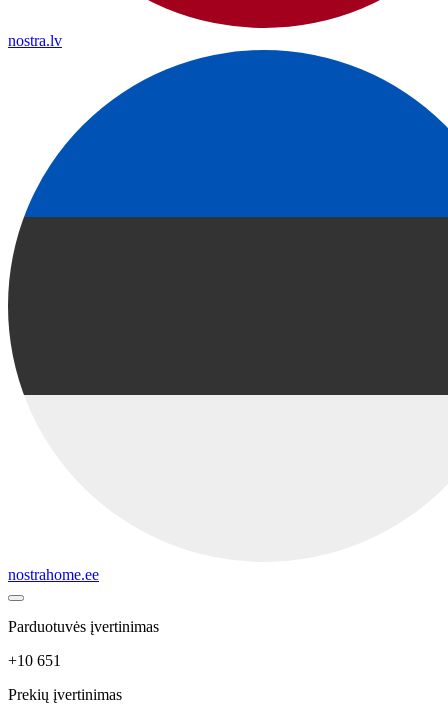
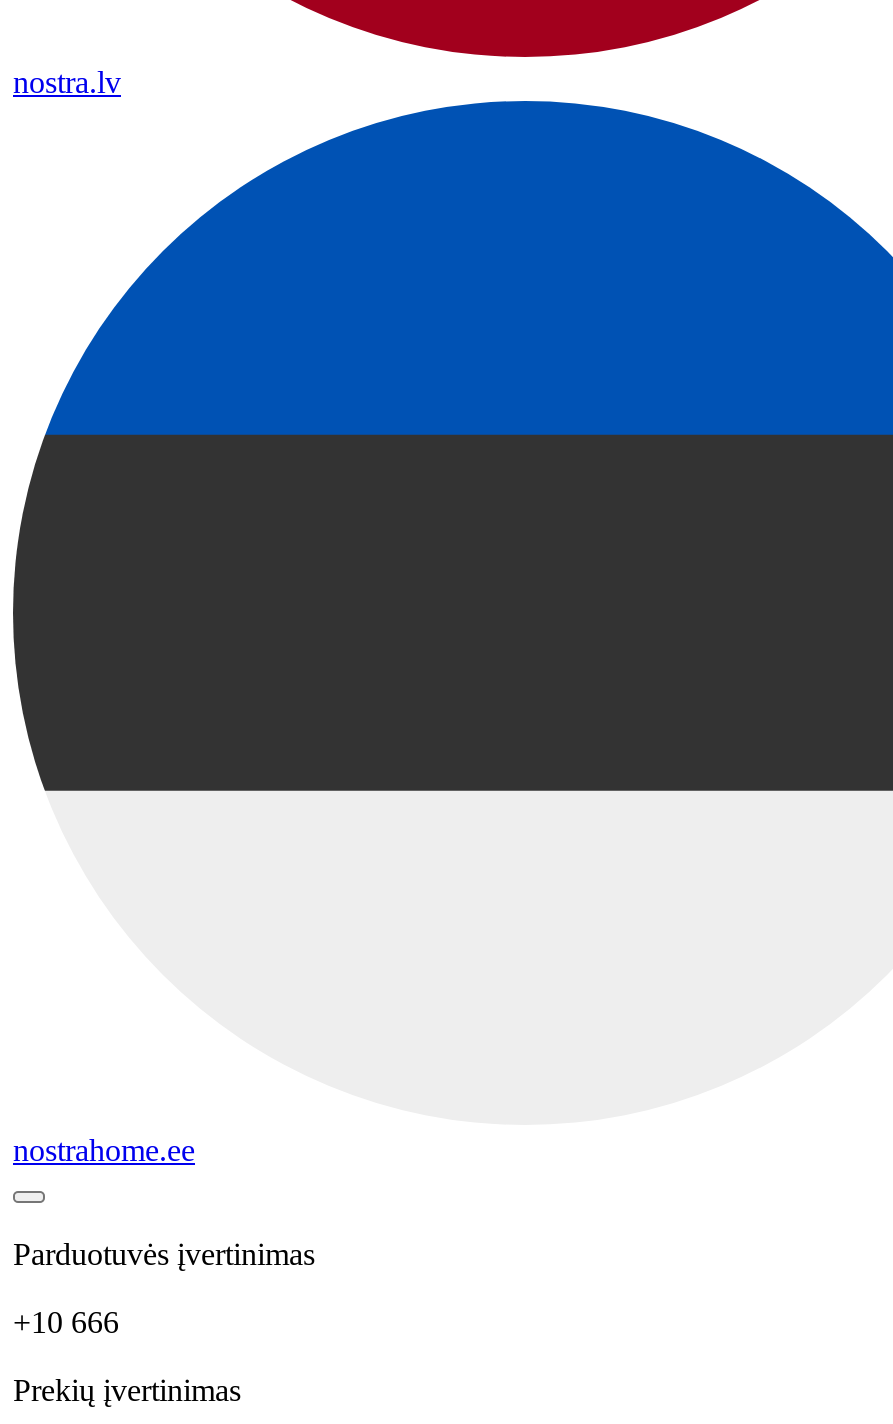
- +10 651
+ +10 666
